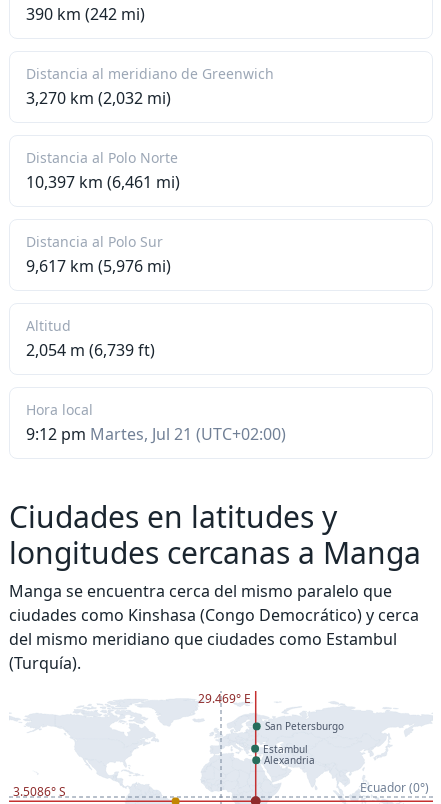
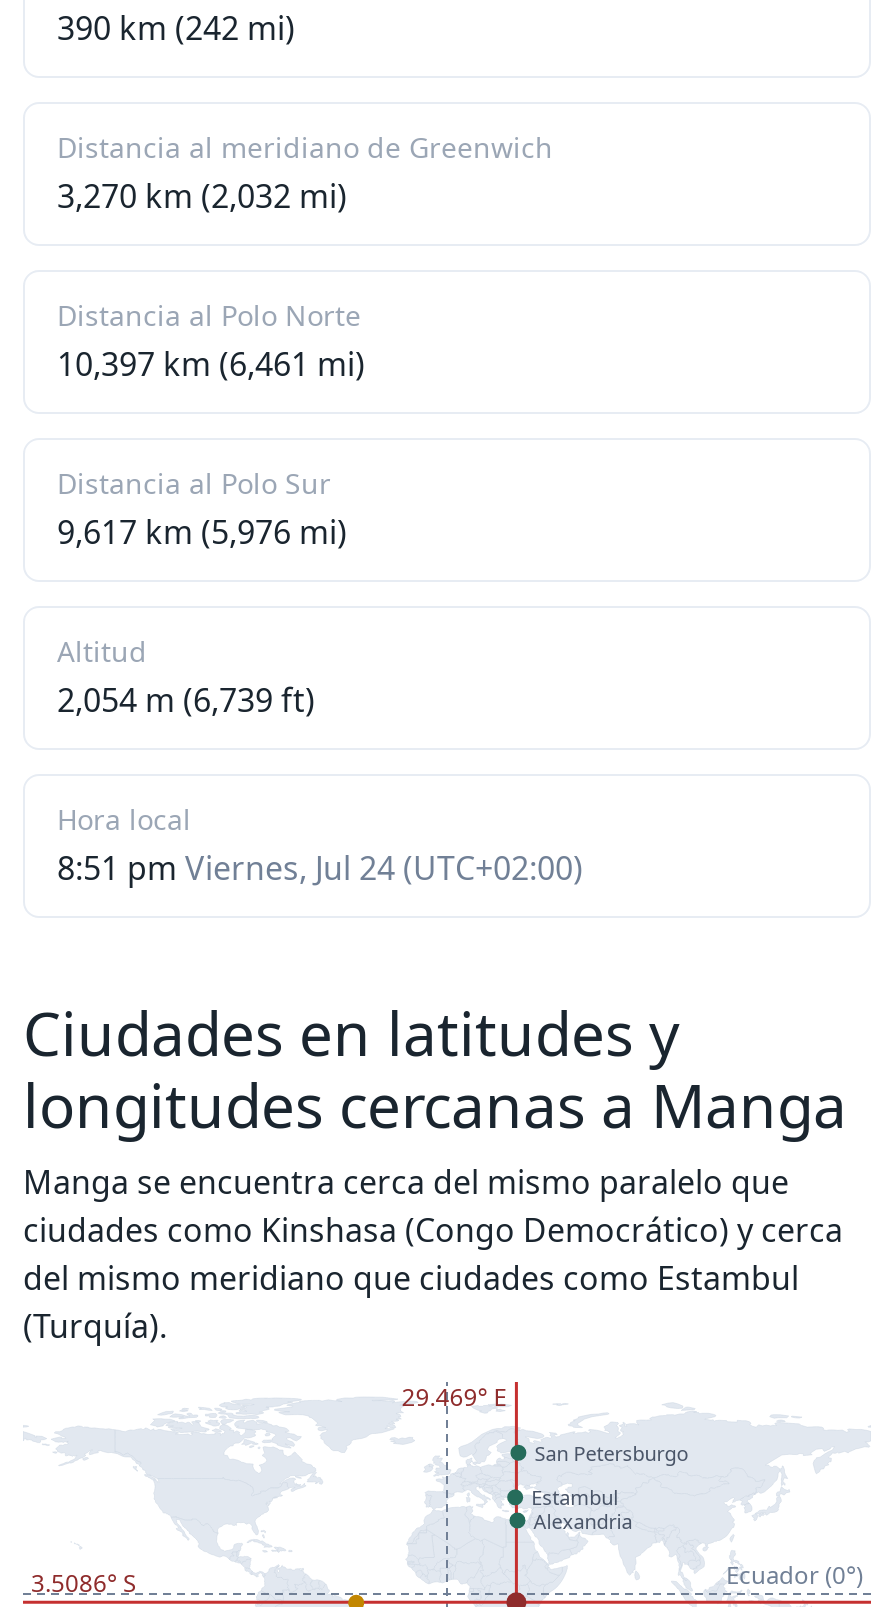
- 9:12 pm Martes, Jul 21 (UTC+02:00)
+ 8:51 pm Viernes, Jul 24 (UTC+02:00)
